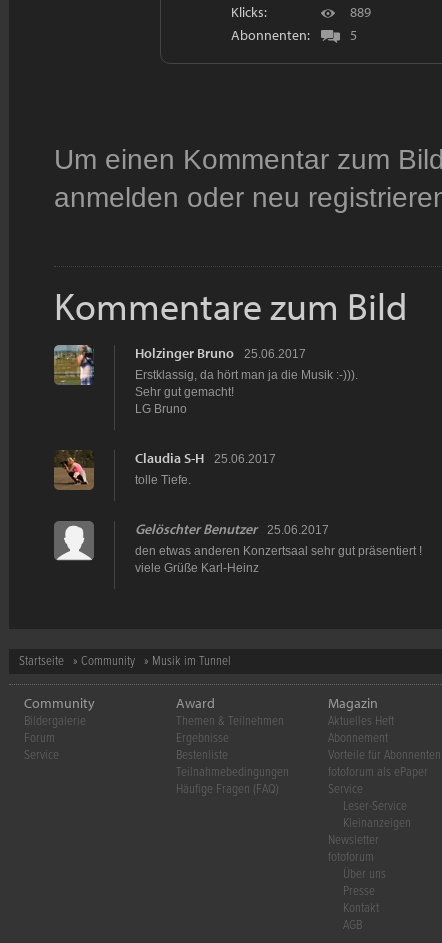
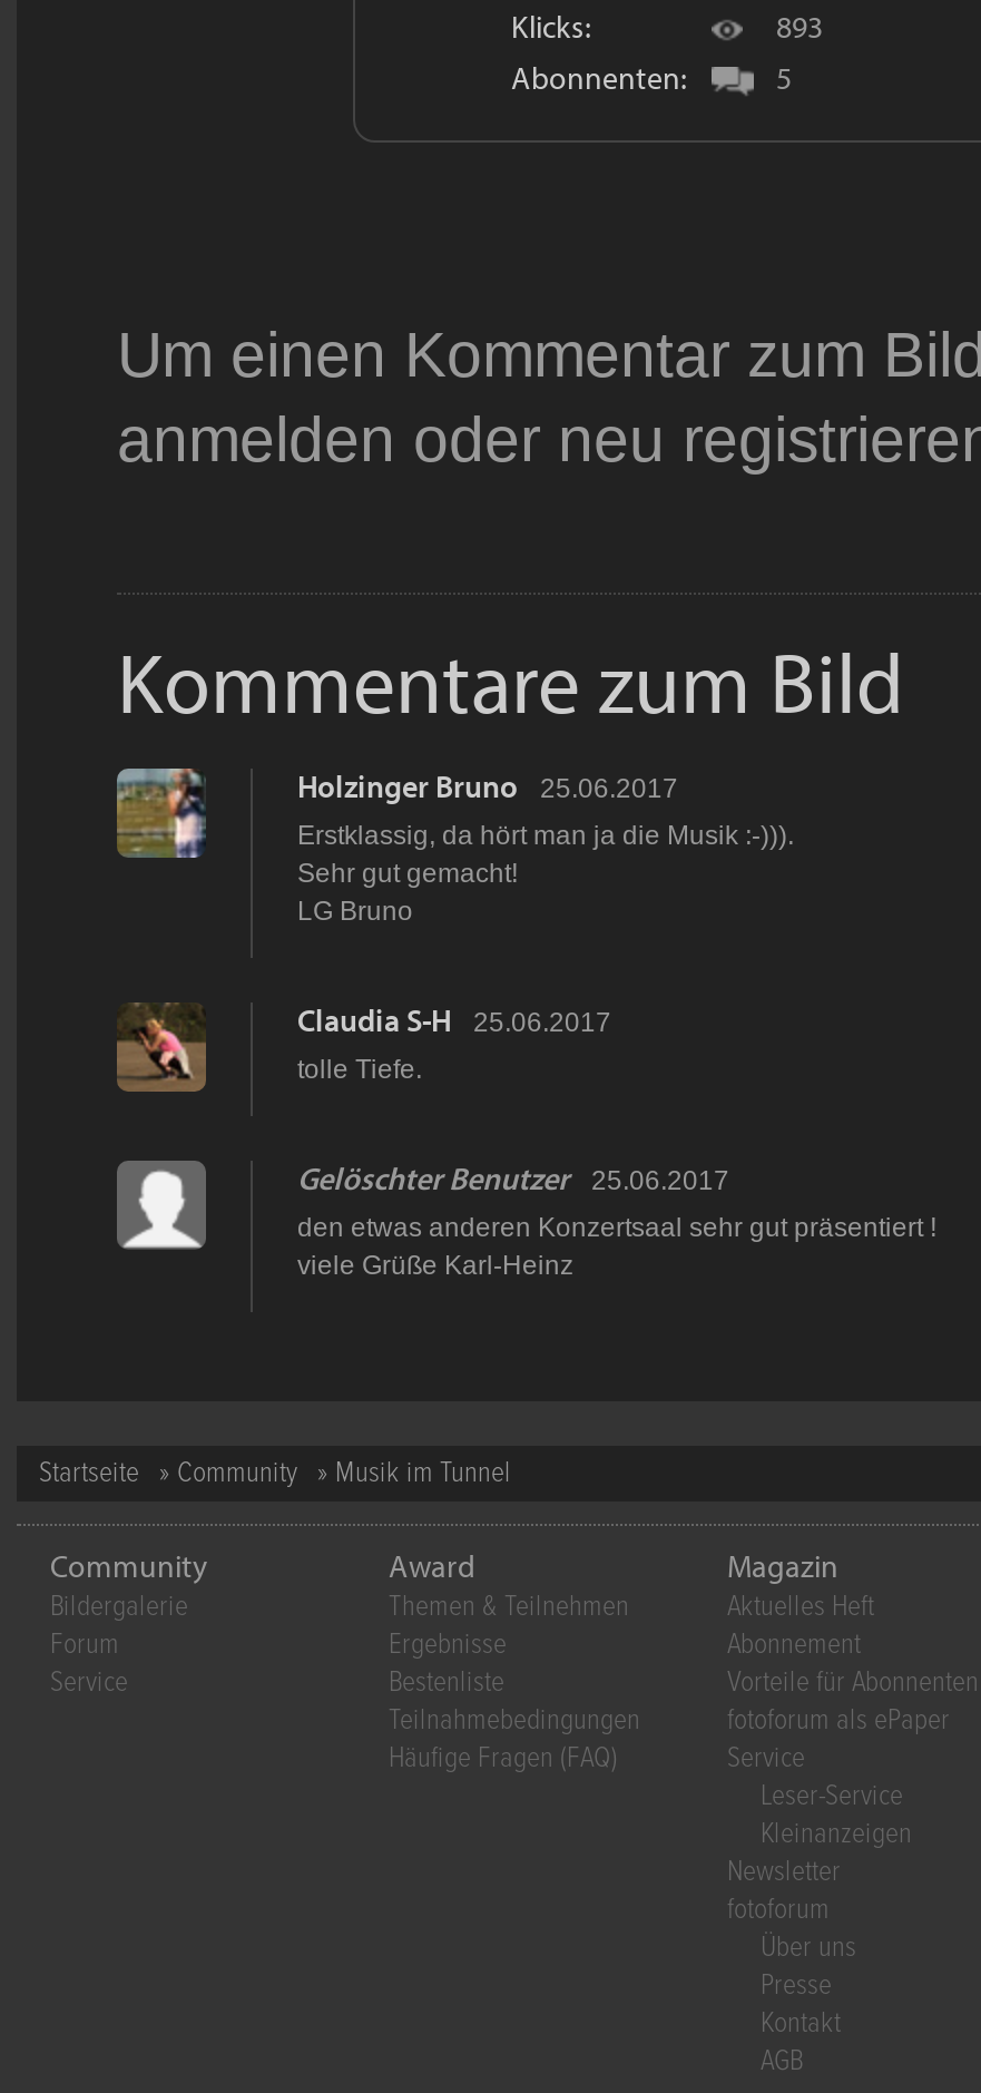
- 889
+ 893
